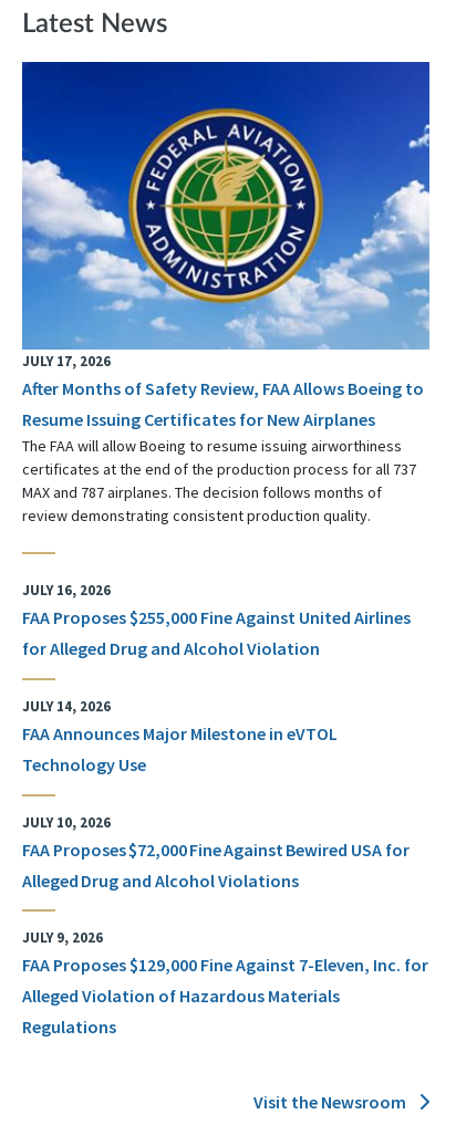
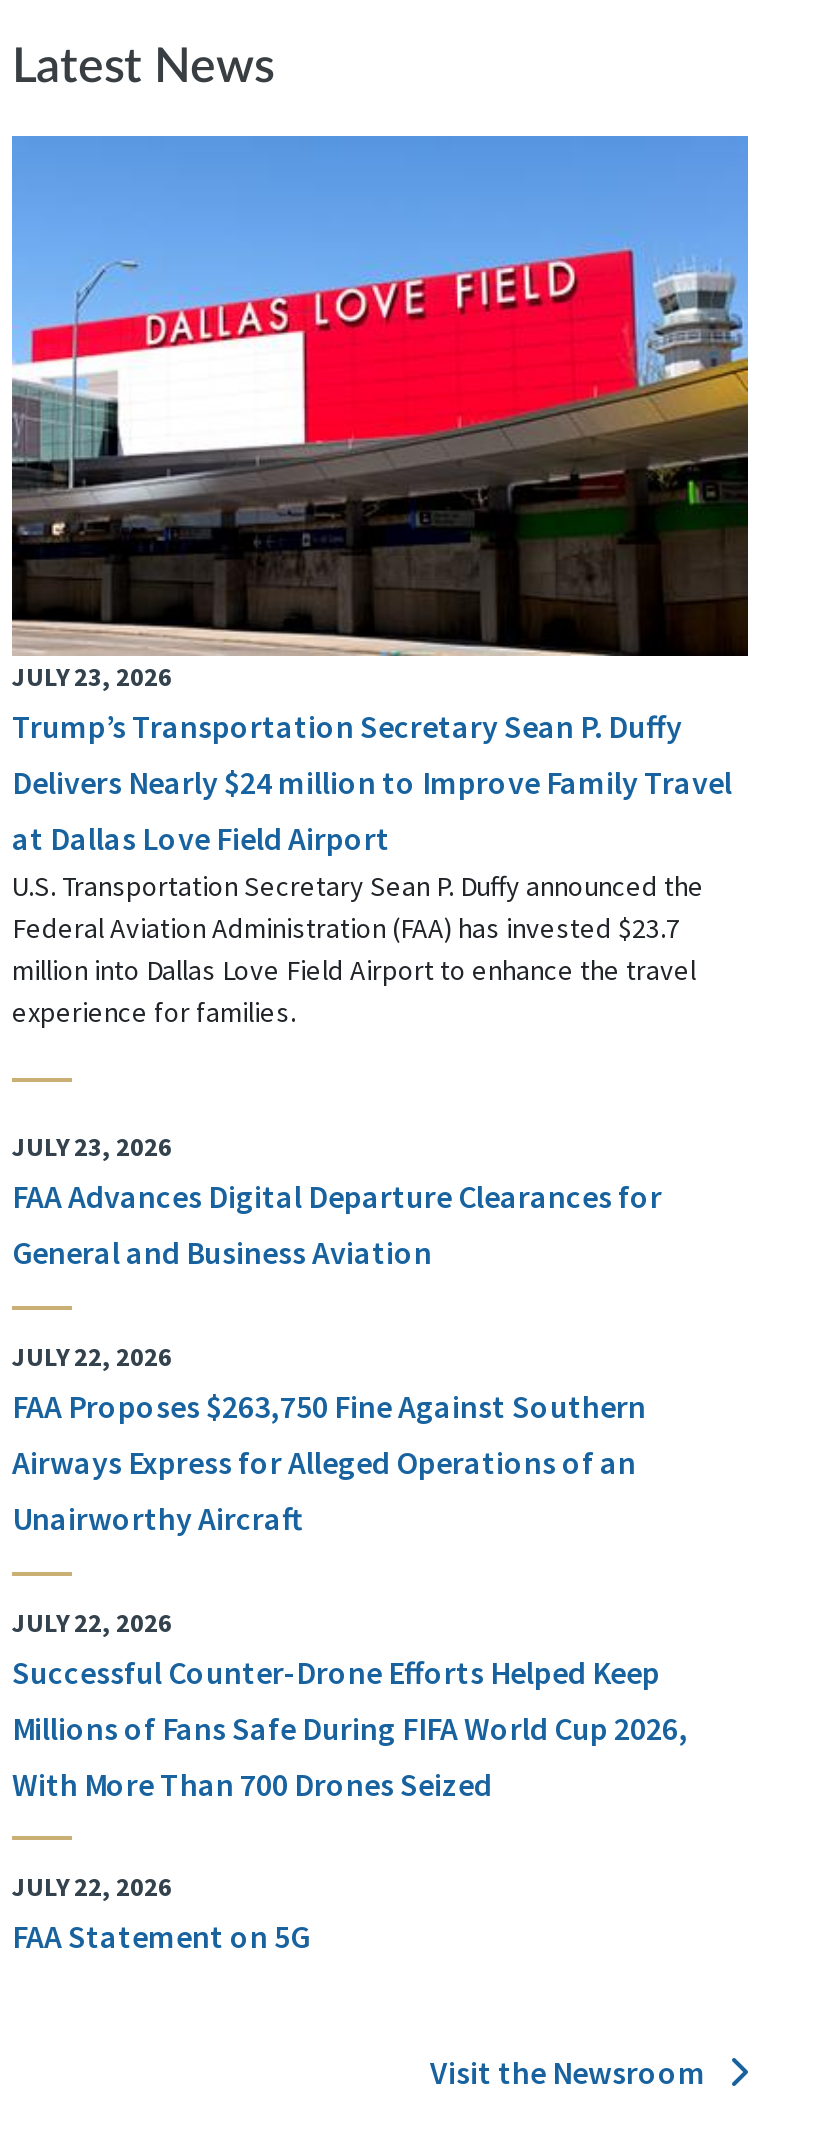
- [image]
- JULY 17, 2026
- After Months of Safety Review, FAA Allows Boeing to
- Resume Issuing Certificates for New Airplanes
- The FAA will allow Boeing to resume issuing airworthiness
- certificates at the end of the production process for all 737
- MAX and 787 airplanes. The decision follows months of
- review demonstrating consistent production quality.
+ [image]
+ JULY 23, 2026
+ Trump’s Transportation Secretary Sean P. Duffy
+ Delivers Nearly $24 million to Improve Family Travel
+ at Dallas Love Field Airport
+ U.S. Transportation Secretary Sean P. Duffy announced the
+ Federal Aviation Administration (FAA) has invested $23.7
+ million into Dallas Love Field Airport to enhance the travel
+ experience for families.

- JULY 16, 2026
- FAA Proposes $255,000 Fine Against United Airlines
- for Alleged Drug and Alcohol Violation
+ JULY 23, 2026
+ FAA Advances Digital Departure Clearances for
+ General and Business Aviation

- JULY 14, 2026
- FAA Announces Major Milestone in eVTOL
- Technology Use
+ JULY 22, 2026
+ FAA Proposes $263,750 Fine Against Southern
+ Airways Express for Alleged Operations of an
+ Unairworthy Aircraft

- JULY 10, 2026
- FAA Proposes $72,000 Fine Against Bewired USA for
- Alleged Drug and Alcohol Violations
+ JULY 22, 2026
+ Successful Counter-Drone Efforts Helped Keep
+ Millions of Fans Safe During FIFA World Cup 2026,
+ With More Than 700 Drones Seized

- JULY 9, 2026
- FAA Proposes $129,000 Fine Against 7-Eleven, Inc. for
- Alleged Violation of Hazardous Materials
- Regulations
+ JULY 22, 2026
+ FAA Statement on 5G
